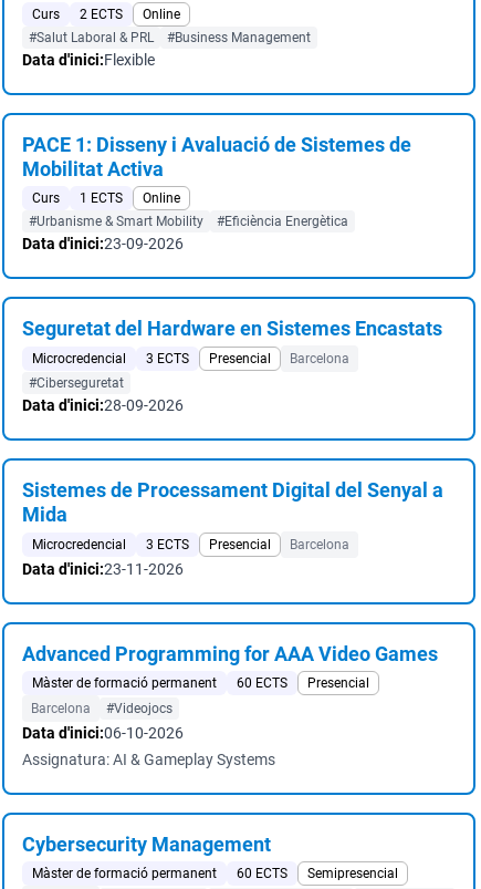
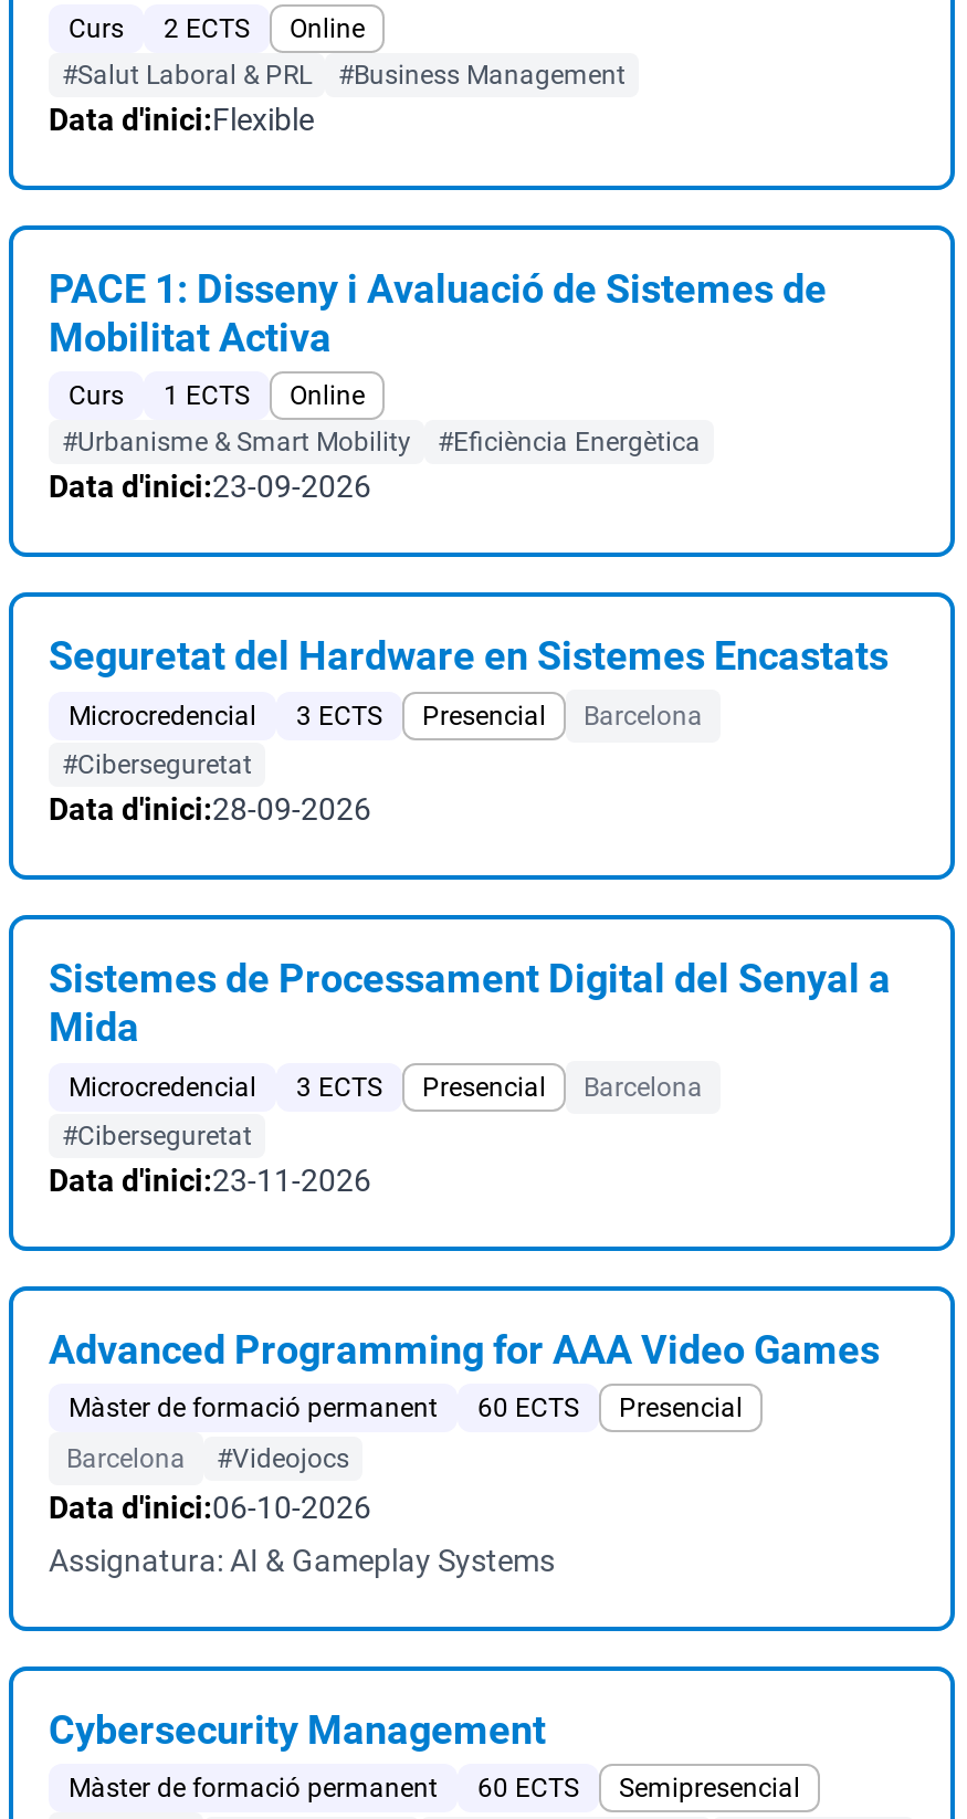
+ #Ciberseguretat
